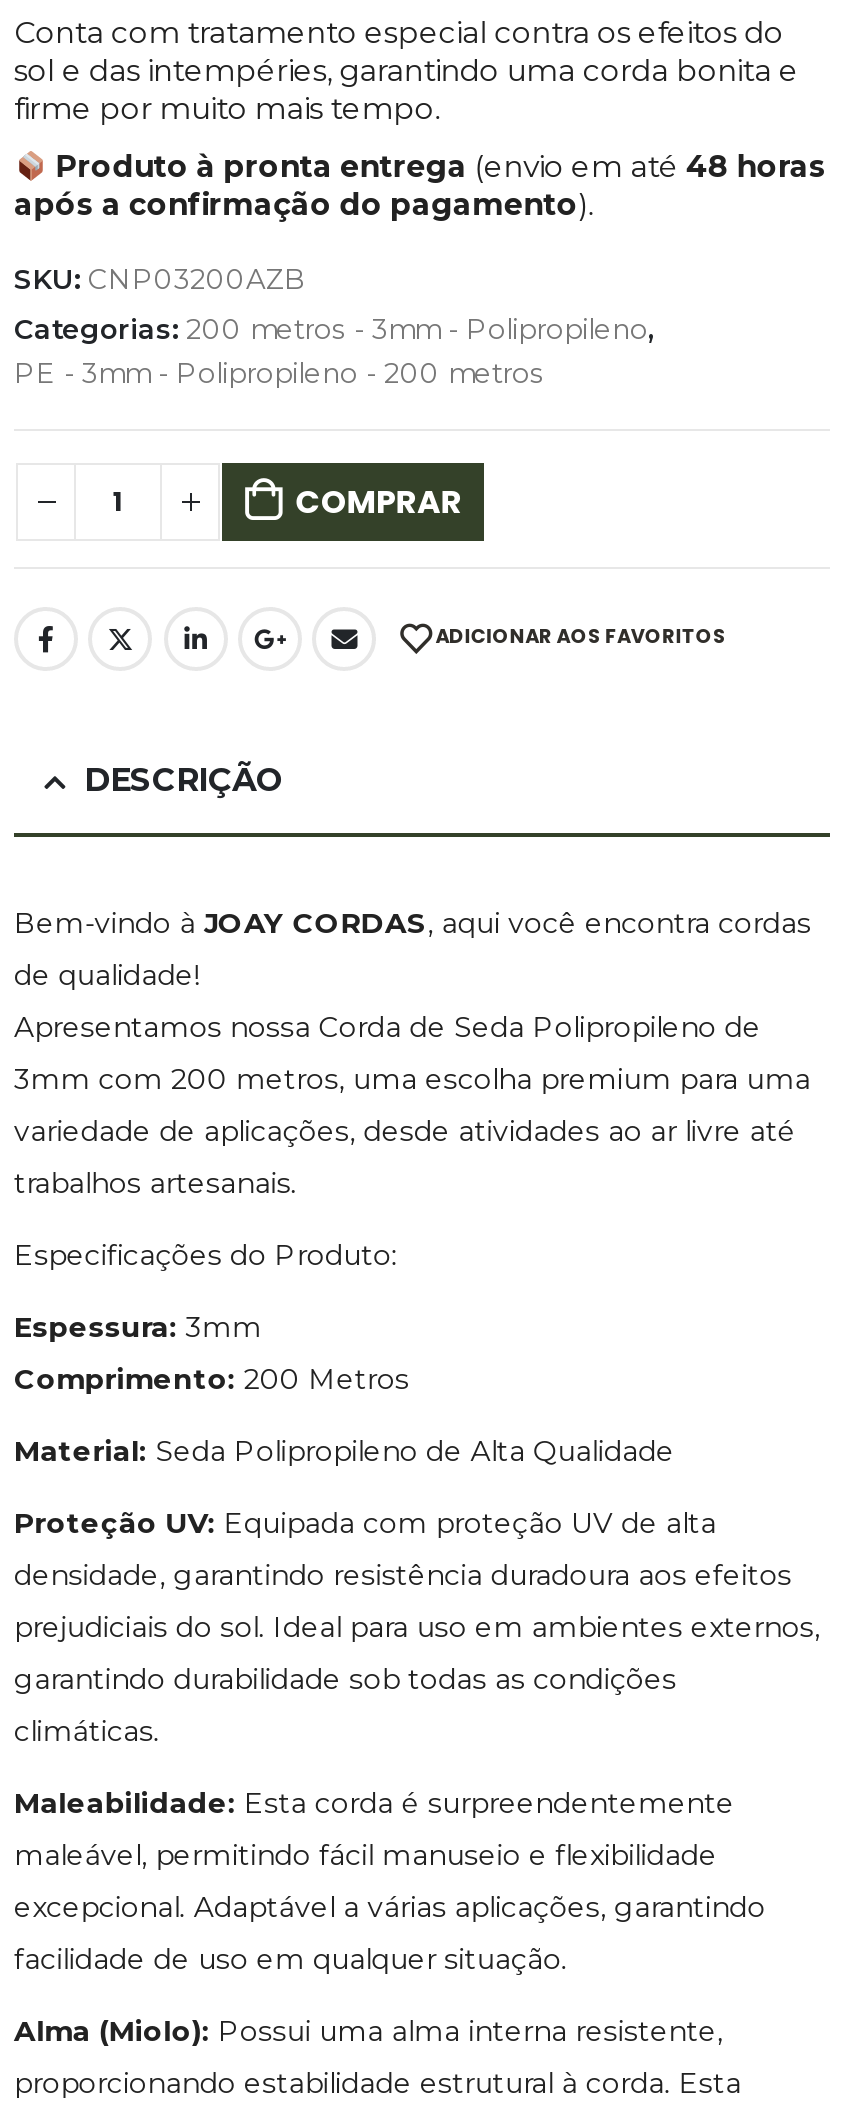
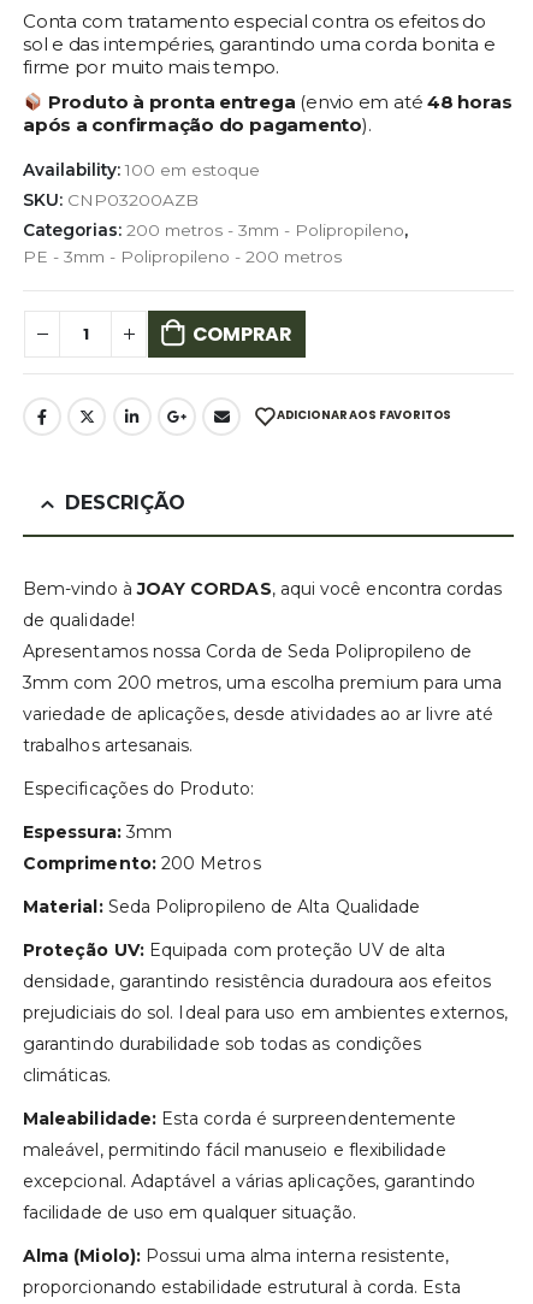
+ Availability: 100 em estoque
